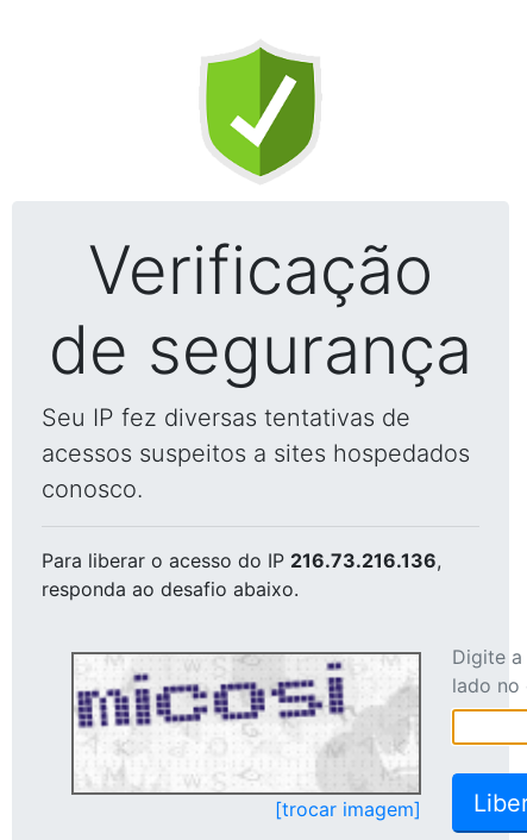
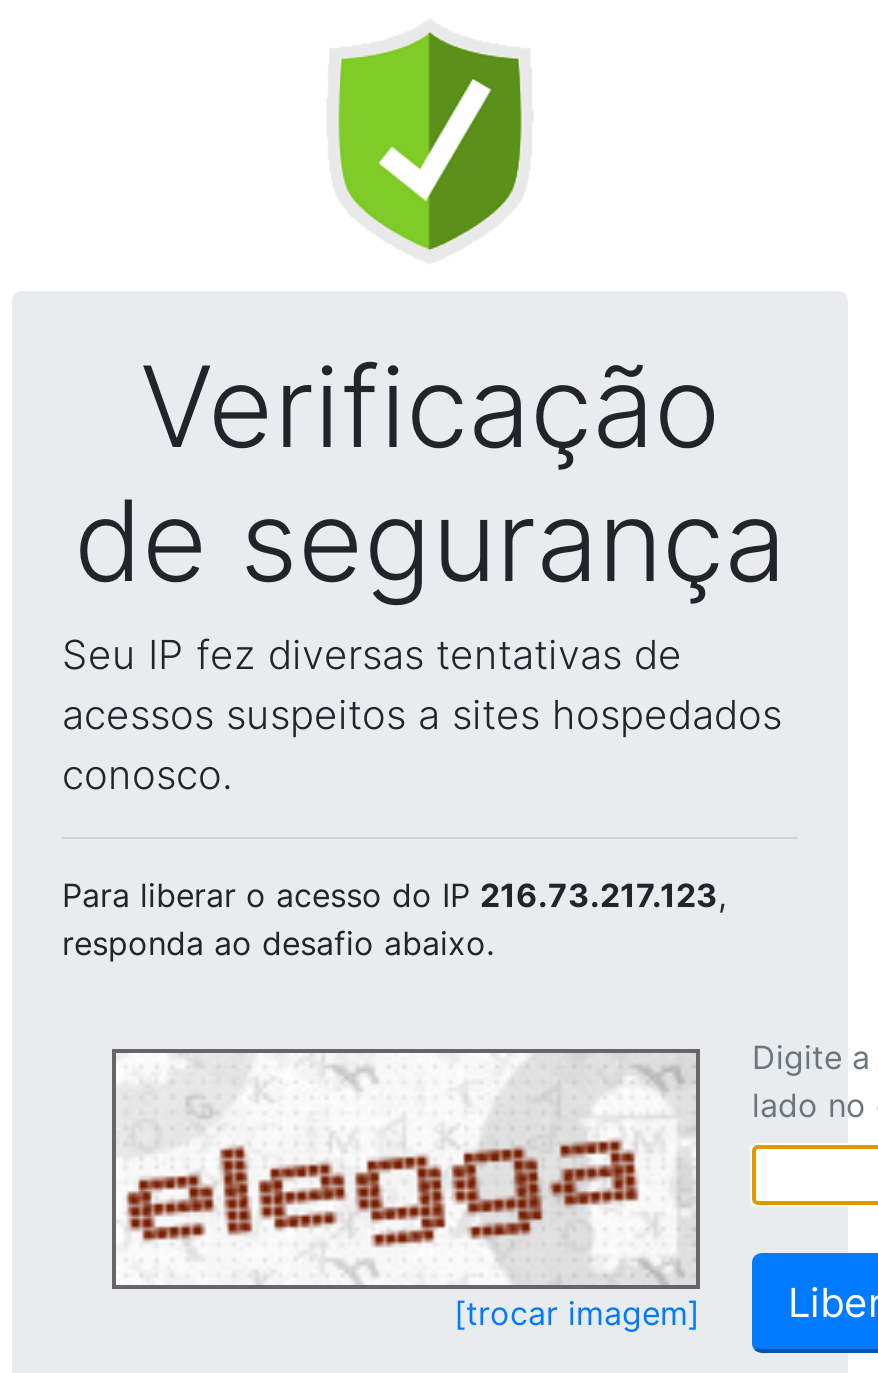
- Para liberar o acesso do IP 216.73.216.136,
+ Para liberar o acesso do IP 216.73.217.123,

- [image]
+ [image]
